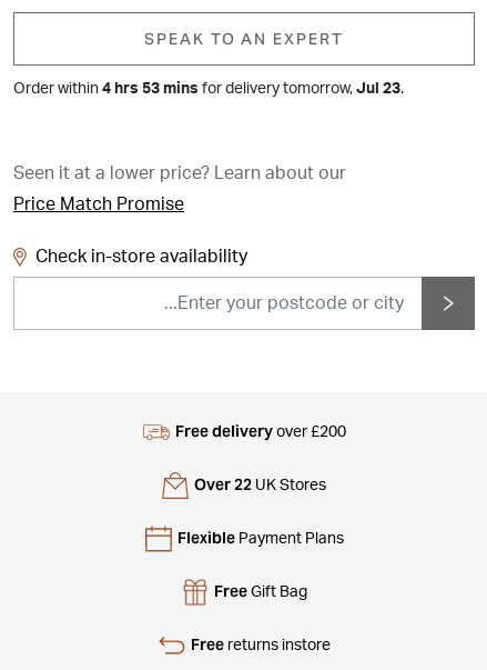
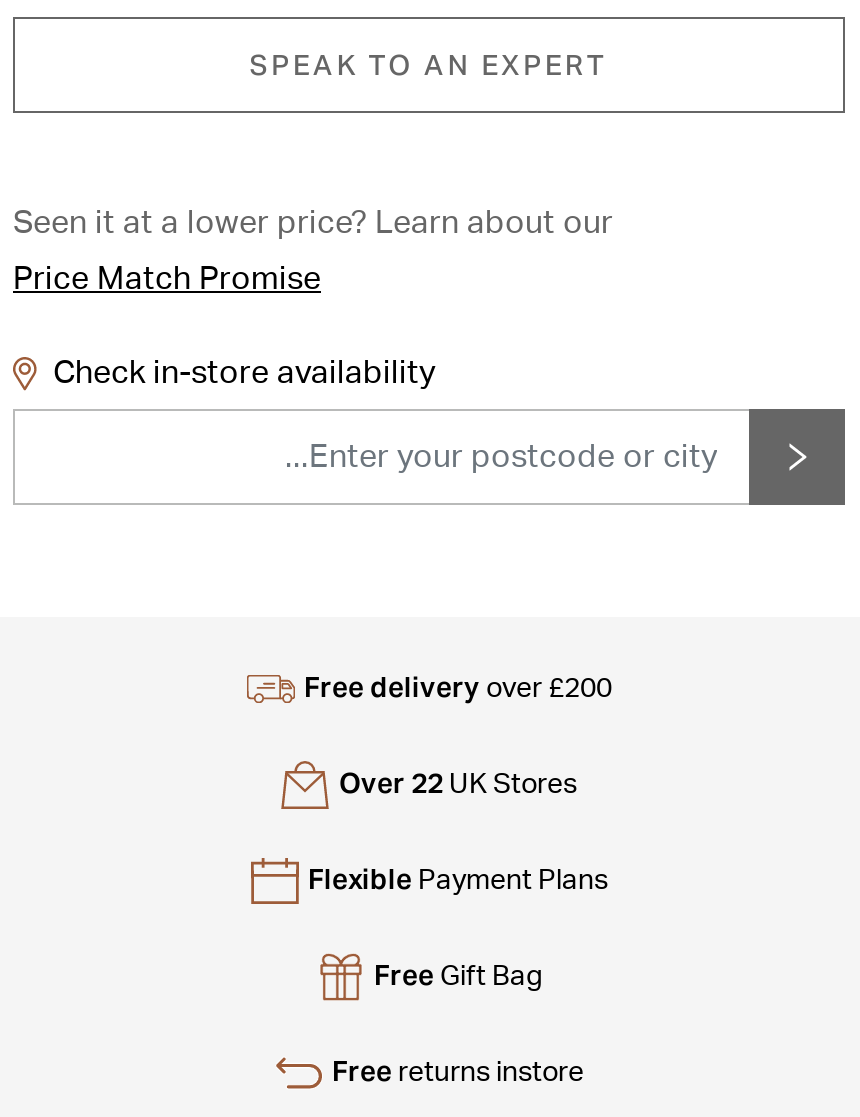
- Order within 4 hrs 53 mins for delivery tomorrow, Jul 23.
